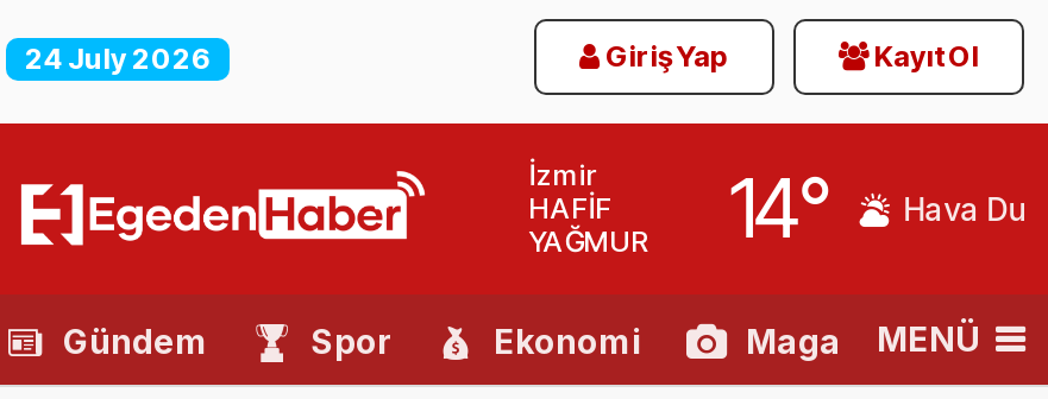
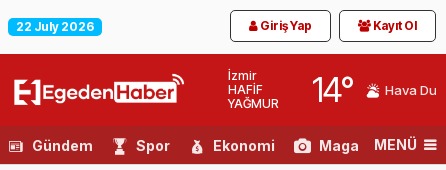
- 24 July 2026
+ 22 July 2026
